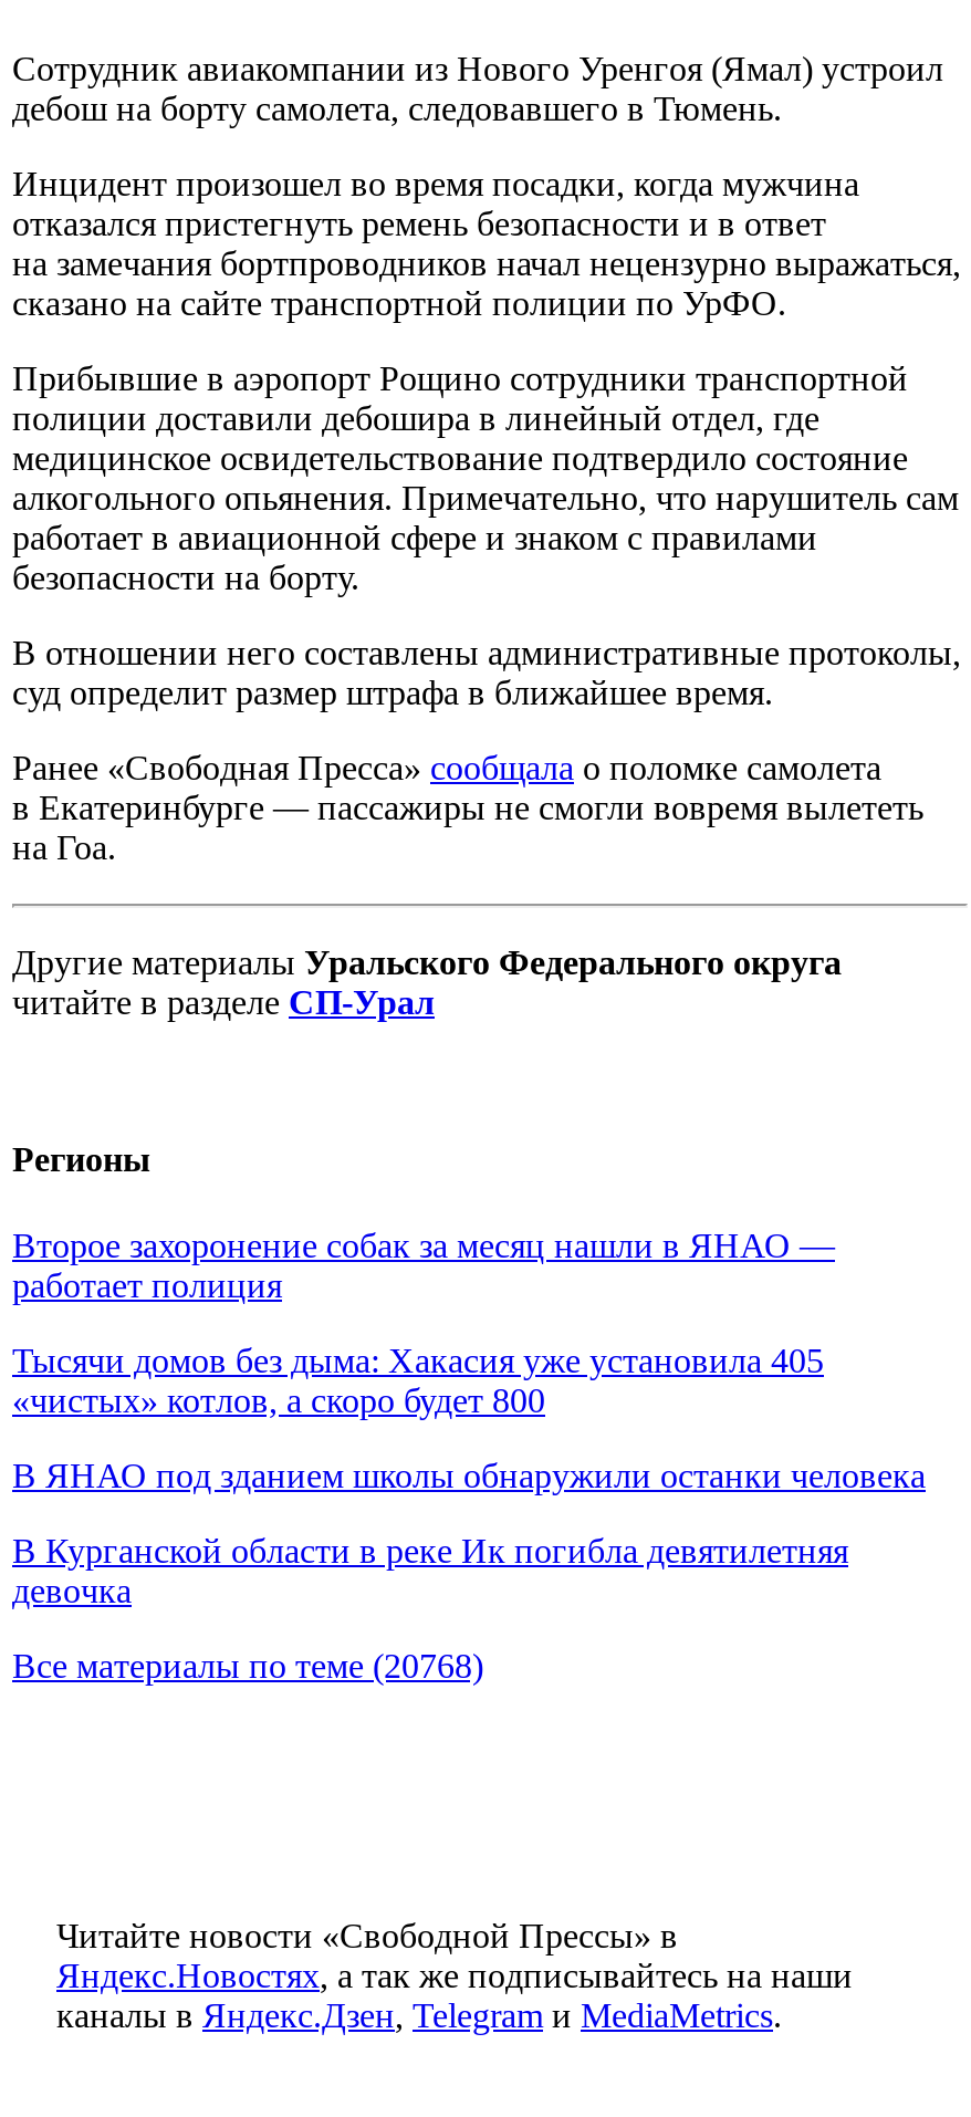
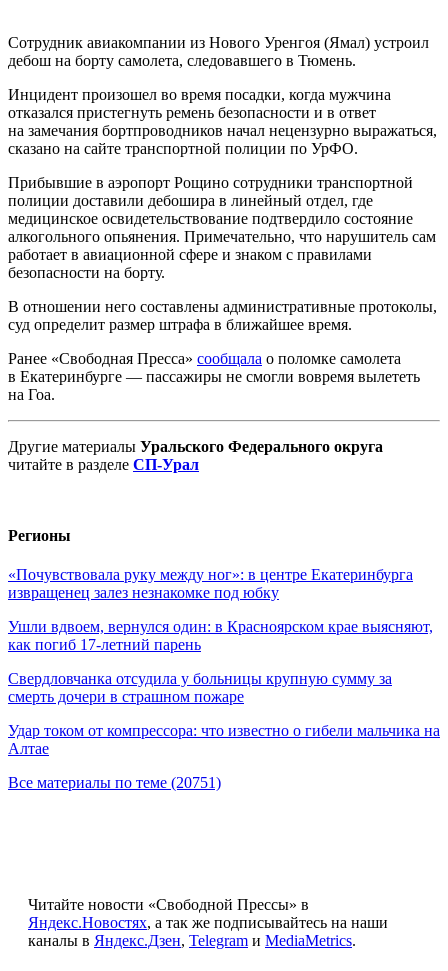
- Второе захоронение собак за месяц нашли в ЯНАО —
- работает полиция
+ «Почувствовала руку между ног»: в центре Екатеринбурга
+ извращенец залез незнакомке под юбку

- Тысячи домов без дыма: Хакасия уже установила 405
- «чистых» котлов, а скоро будет 800
+ Ушли вдвоем, вернулся один: в Красноярском крае выясняют,
+ как погиб 17‑летний парень

- В ЯНАО под зданием школы обнаружили останки человека
+ Свердловчанка отсудила у больницы крупную сумму за
+ смерть дочери в страшном пожаре

- В Курганской области в реке Ик погибла девятилетняя
- девочка
+ Удар током от компрессора: что известно о гибели мальчика на
+ Алтае

- Все материалы по теме (20768)
+ Все материалы по теме (20751)
